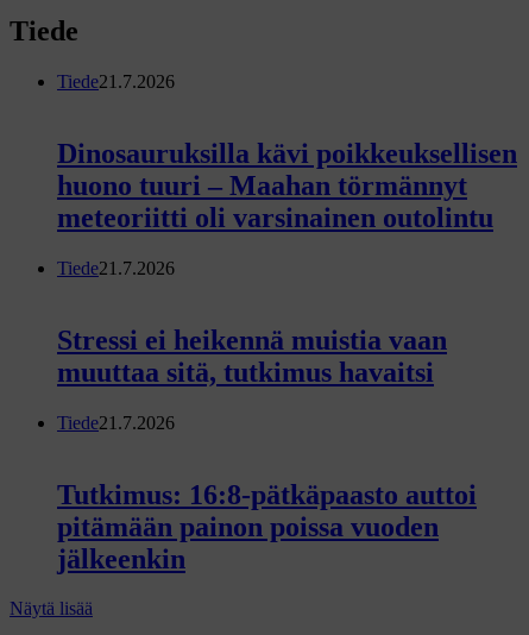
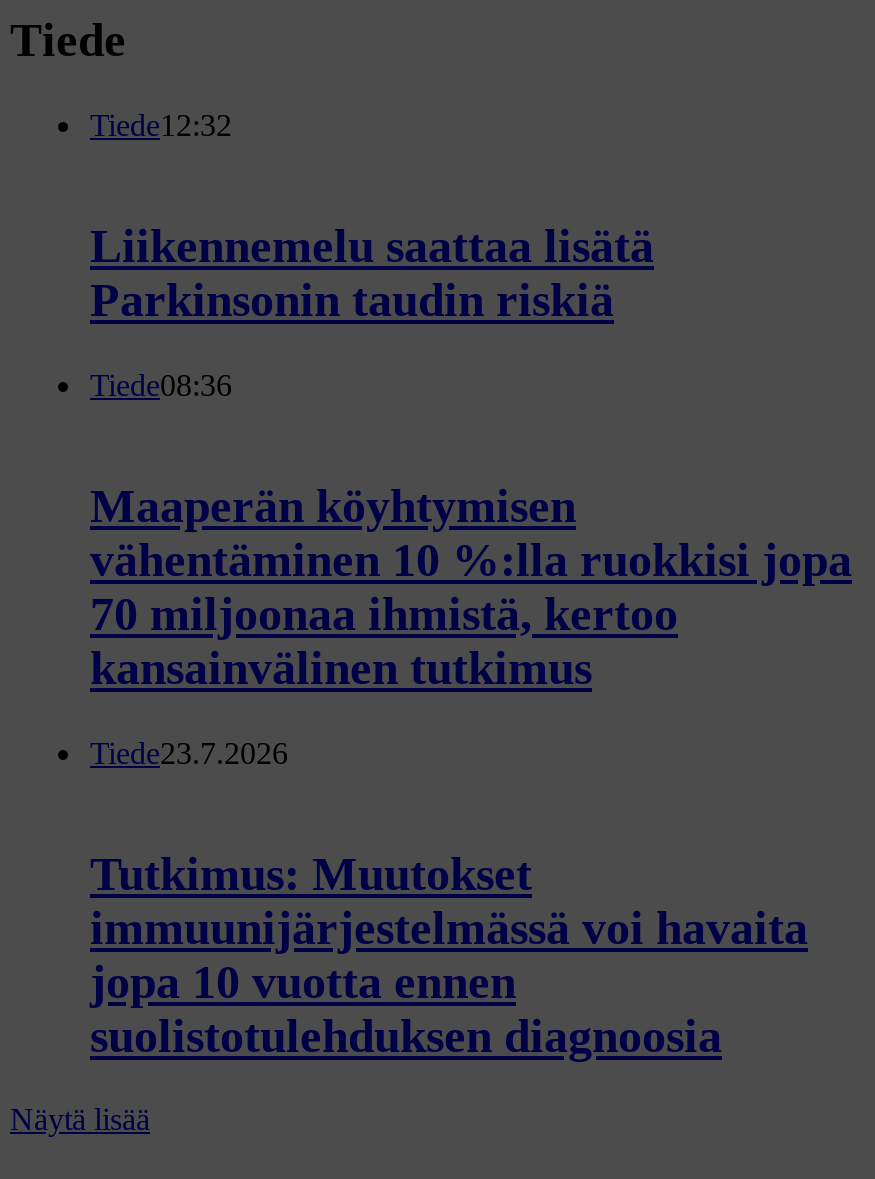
- Tiede21.7.2026
+ Tiede12:32

- Dinosauruksilla kävi poikkeuksellisen
- huono tuuri – Maahan törmännyt
- meteoriitti oli varsinainen outolintu
+ Liikennemelu saattaa lisätä
+ Parkinsonin taudin riskiä

- Tiede21.7.2026
+ Tiede08:36

- Stressi ei heikennä muistia vaan
- muuttaa sitä, tutkimus havaitsi
+ Maaperän köyhtymisen
+ vähentäminen 10 %:lla ruokkisi jopa
+ 70 miljoonaa ihmistä, kertoo
+ kansainvälinen tutkimus

- Tiede21.7.2026
+ Tiede23.7.2026

- Tutkimus: 16:8-pätkäpaasto auttoi
- pitämään painon poissa vuoden
- jälkeenkin
+ Tutkimus: Muutokset
+ immuunijärjestelmässä voi havaita
+ jopa 10 vuotta ennen
+ suolistotulehduksen diagnoosia
